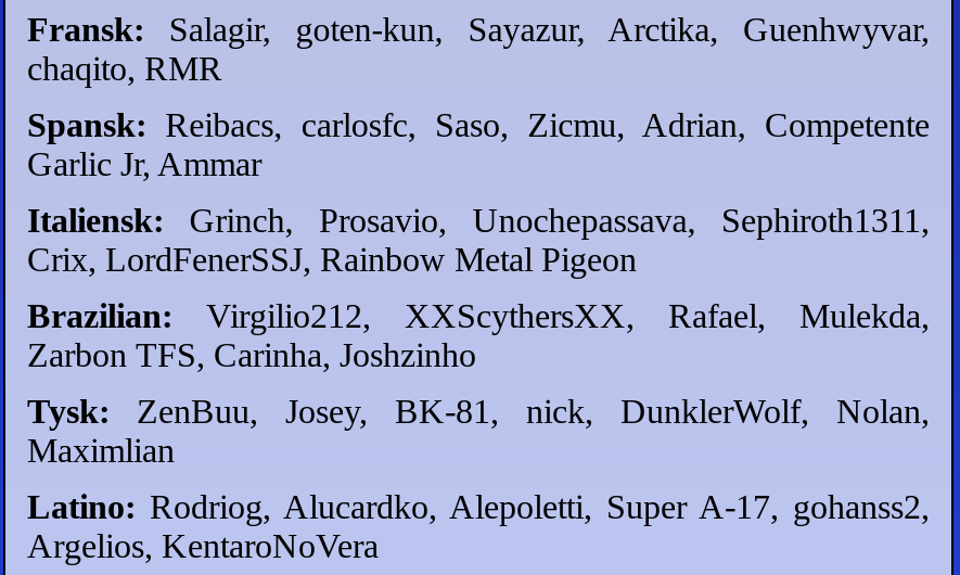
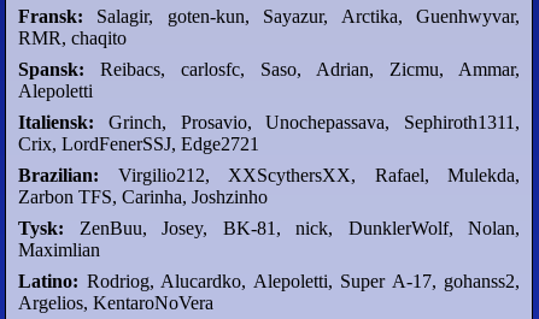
- chaqito, RMR
+ RMR, chaqito

- Spansk: Reibacs, carlosfc, Saso, Zicmu, Adrian, Competente
- Garlic Jr, Ammar
+ Spansk: Reibacs, carlosfc, Saso, Adrian, Zicmu, Ammar,
+ Alepoletti

- Crix, LordFenerSSJ, Rainbow Metal Pigeon
+ Crix, LordFenerSSJ, Edge2721
